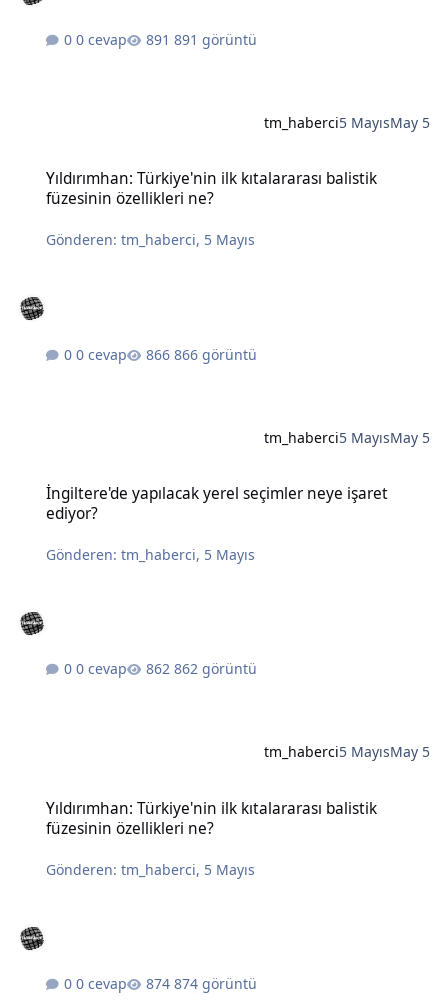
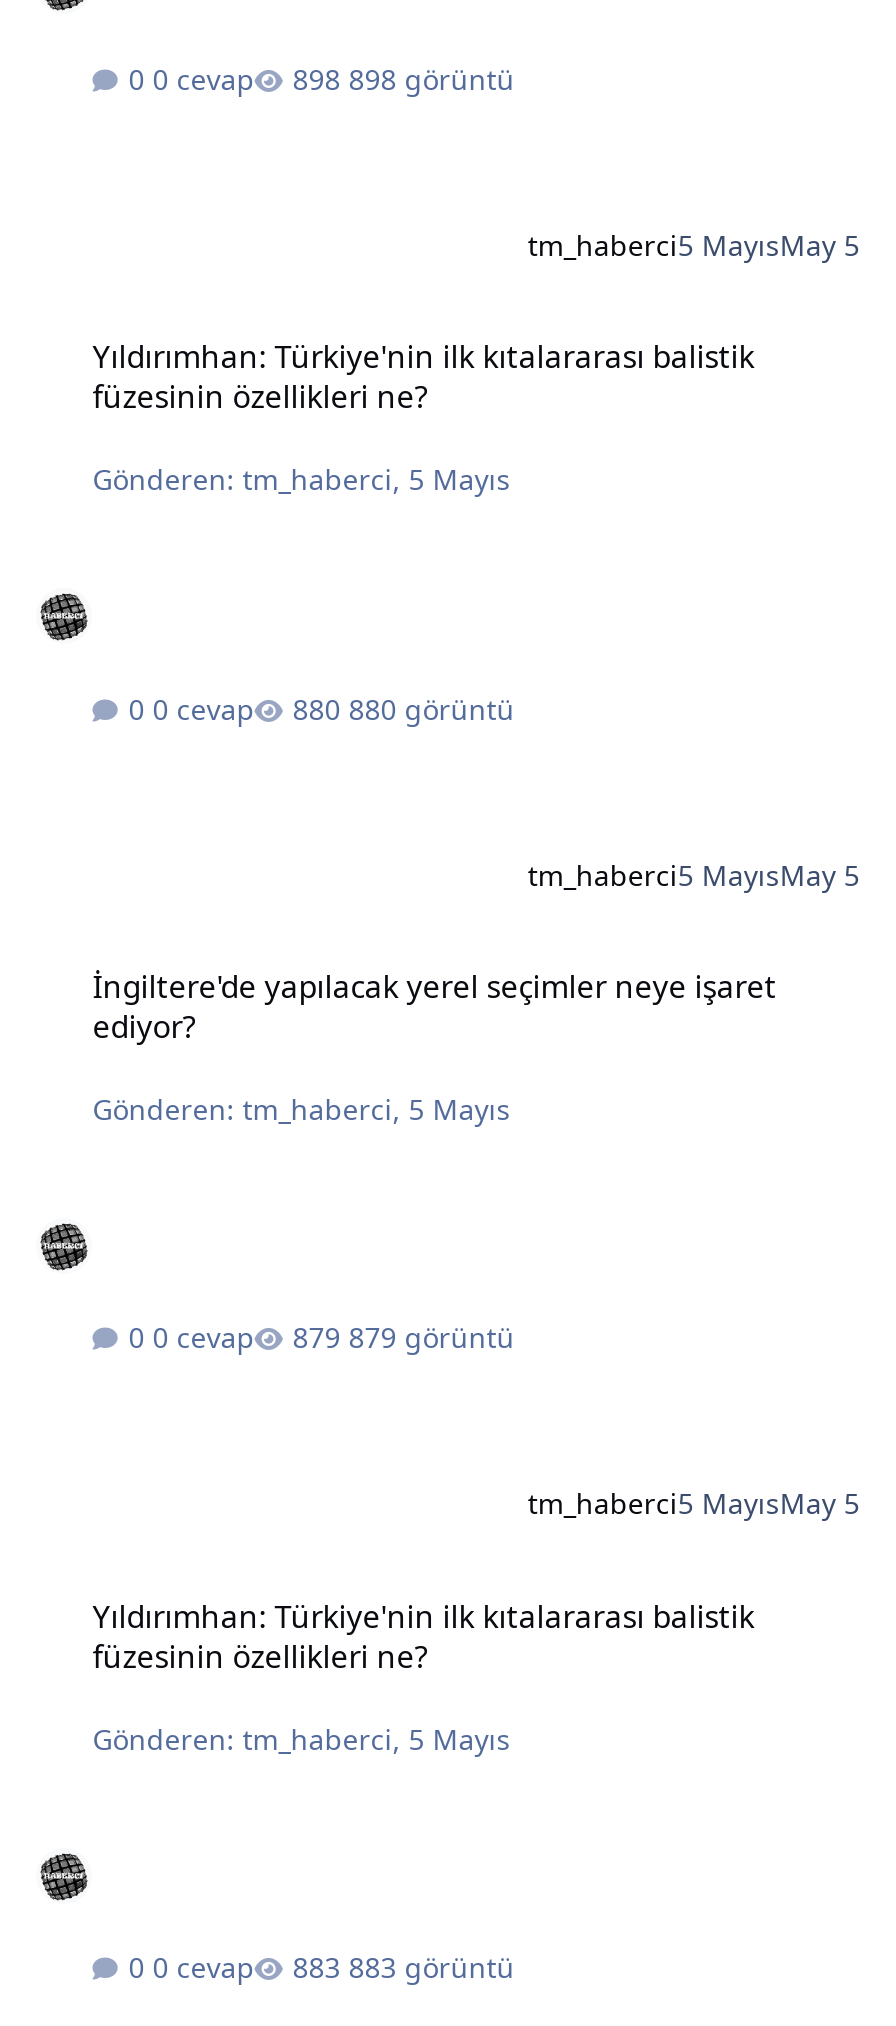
- 891 görüntü
+ 898 görüntü

- 866 görüntü
+ 880 görüntü

- 862 görüntü
+ 879 görüntü

- 874 görüntü
+ 883 görüntü
